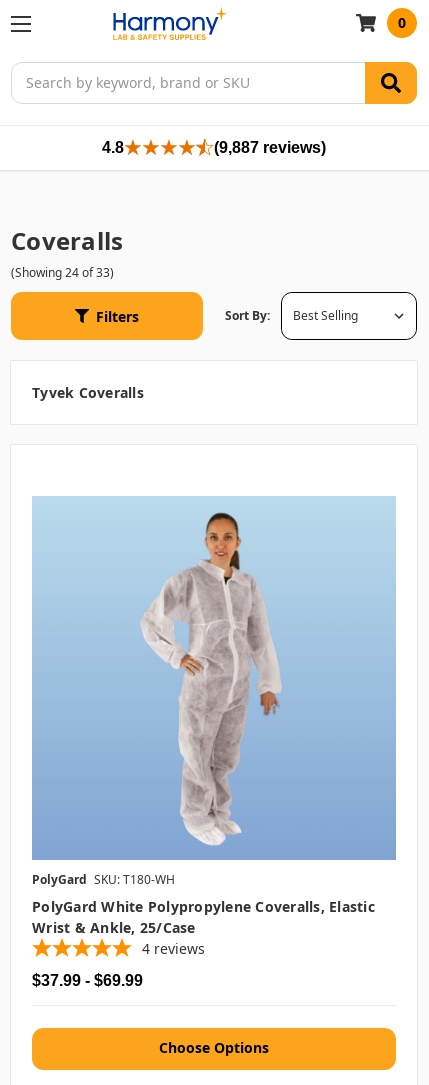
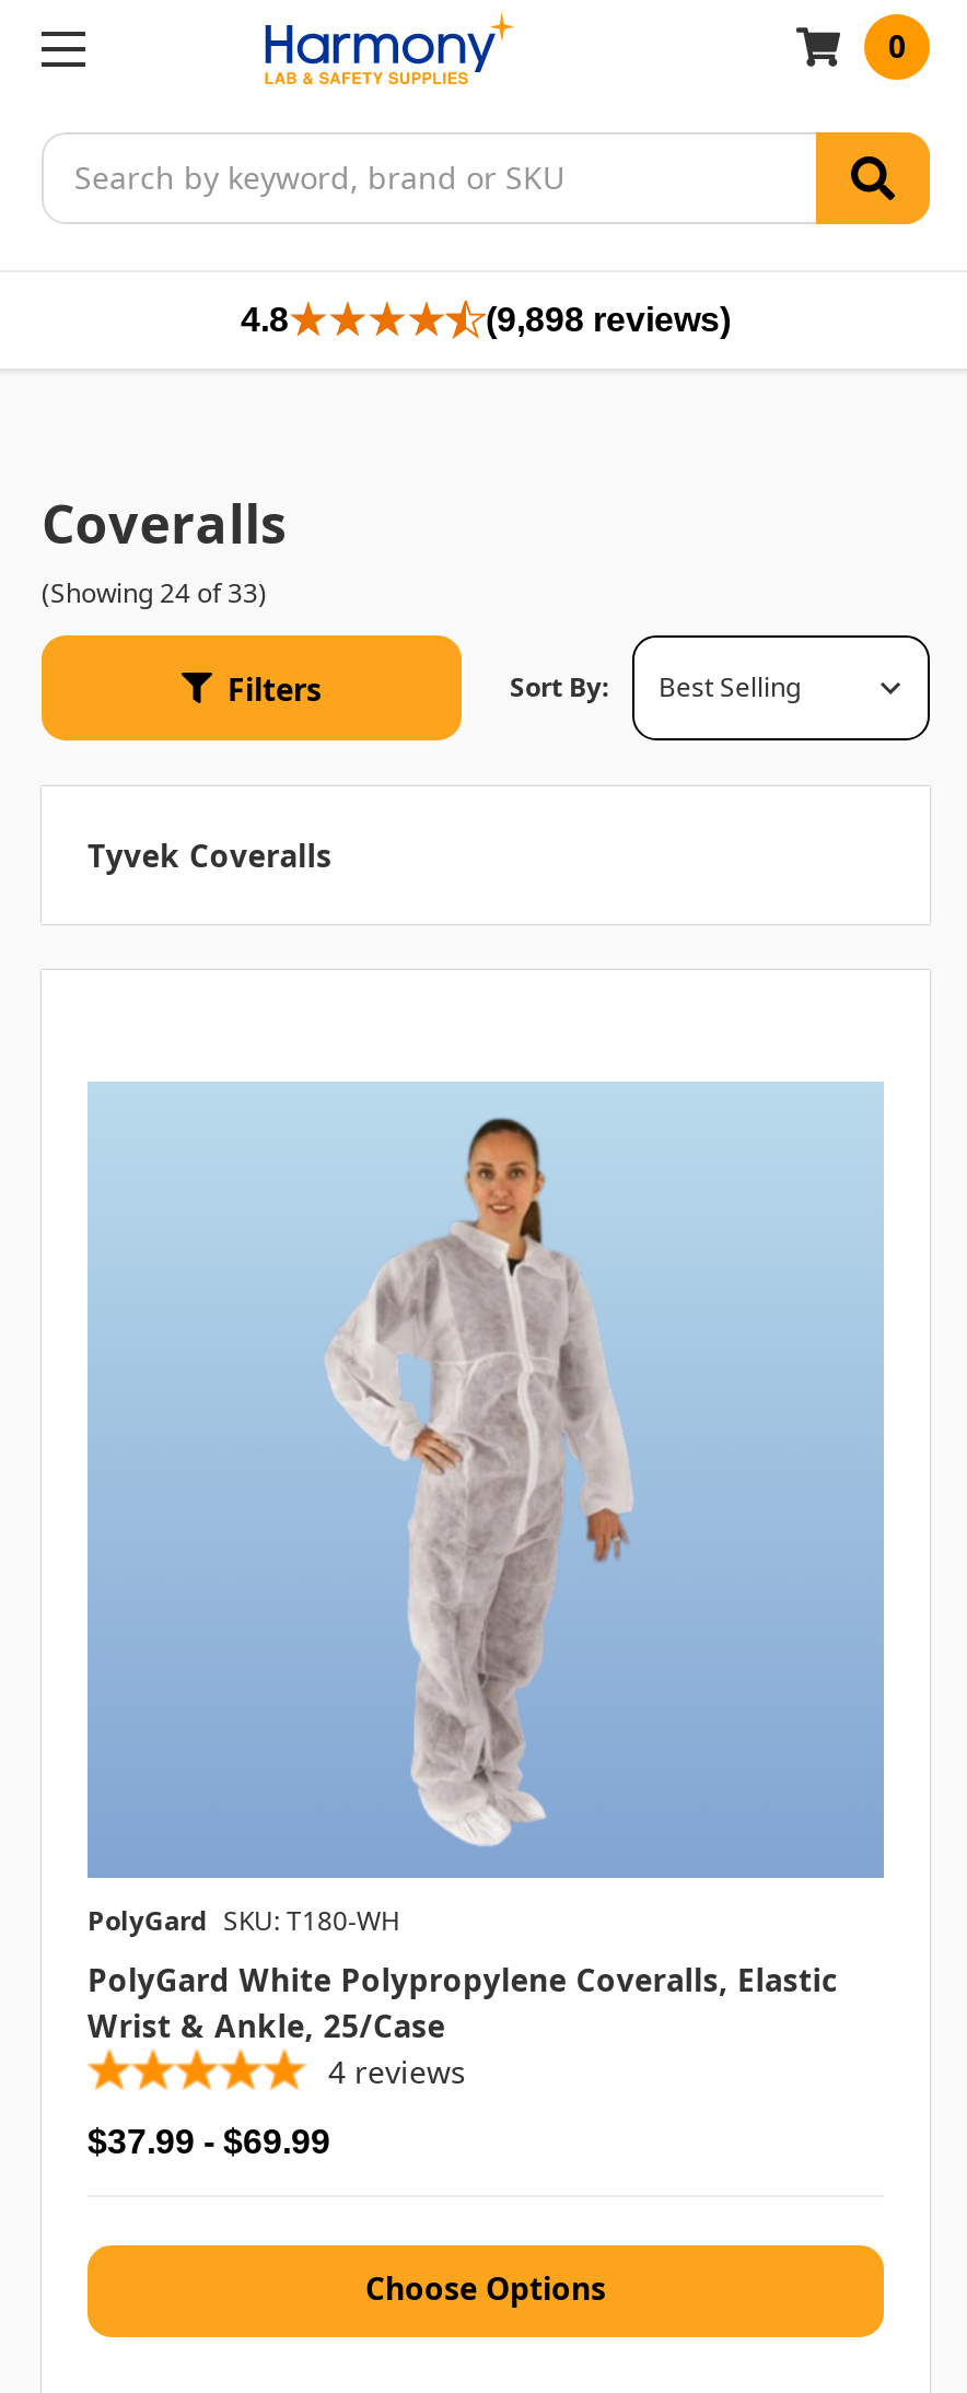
- (9,887 reviews)
+ (9,898 reviews)
